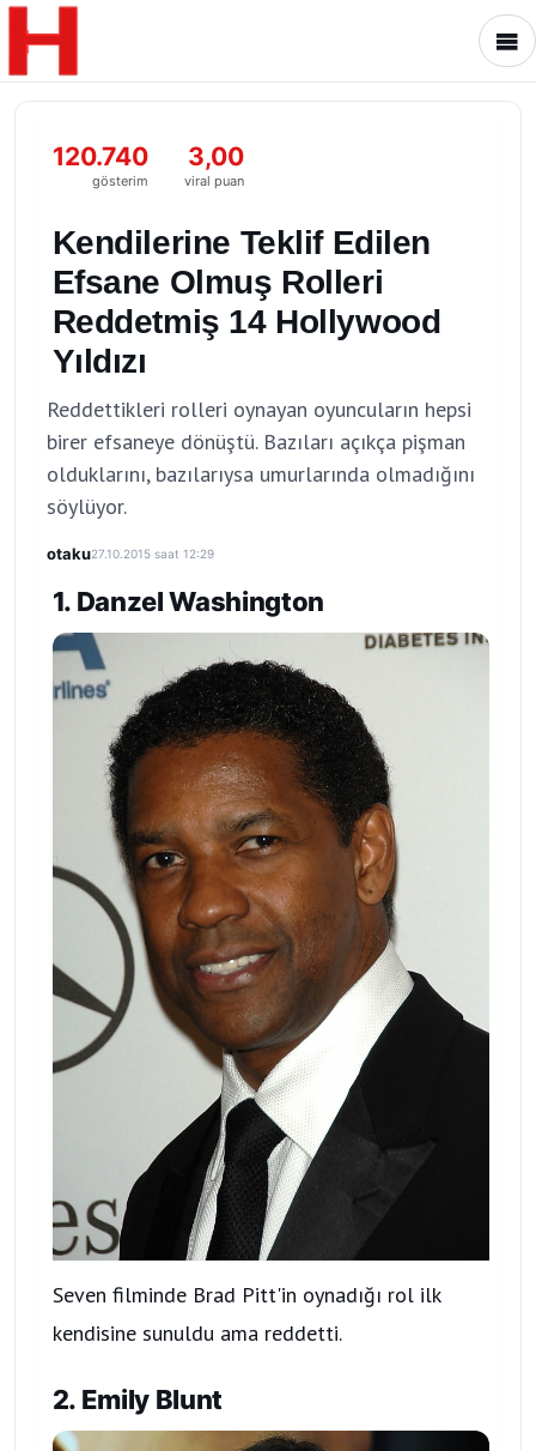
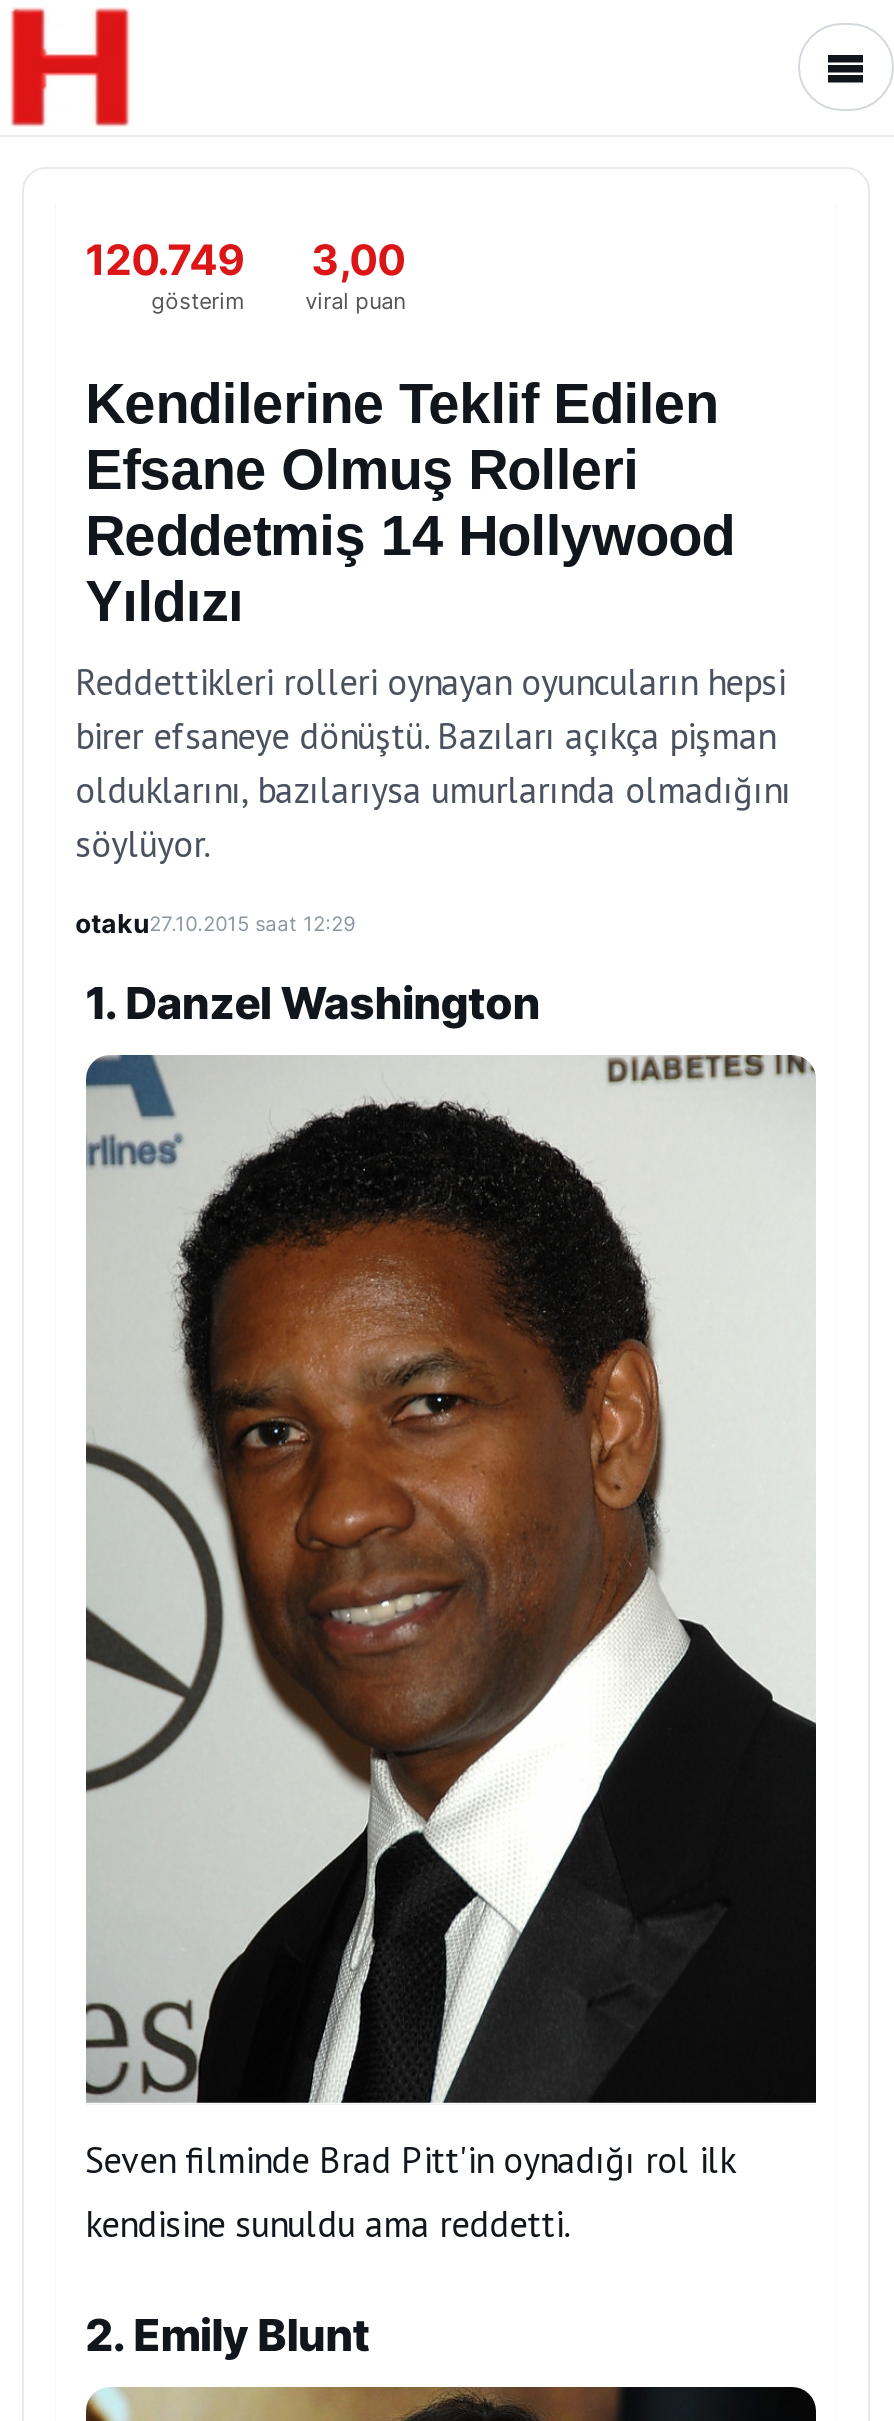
- 120.740 3,00
+ 120.749 3,00
